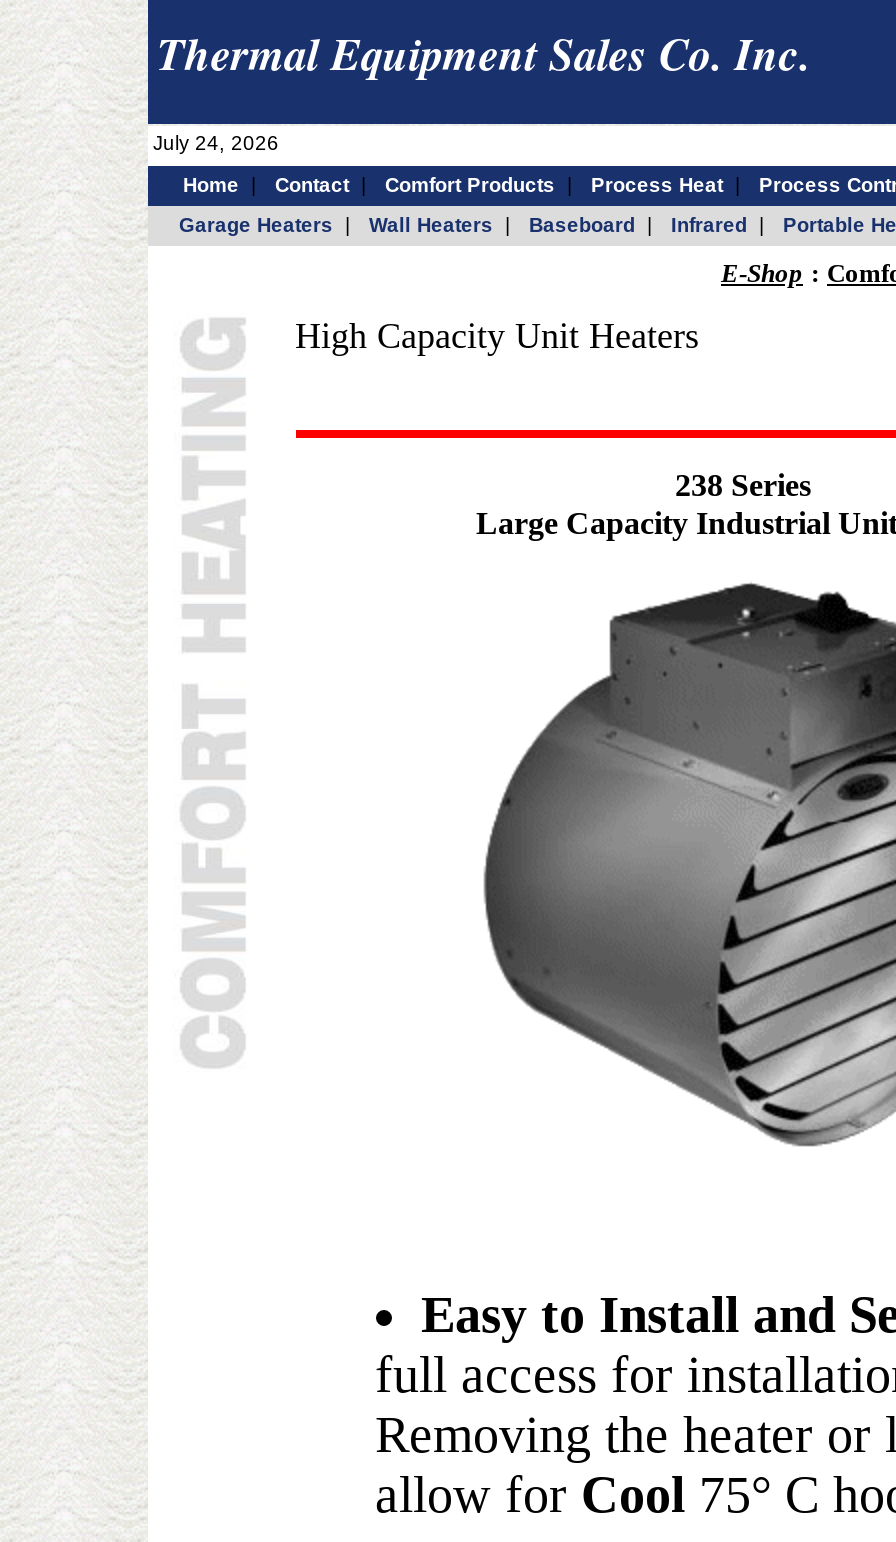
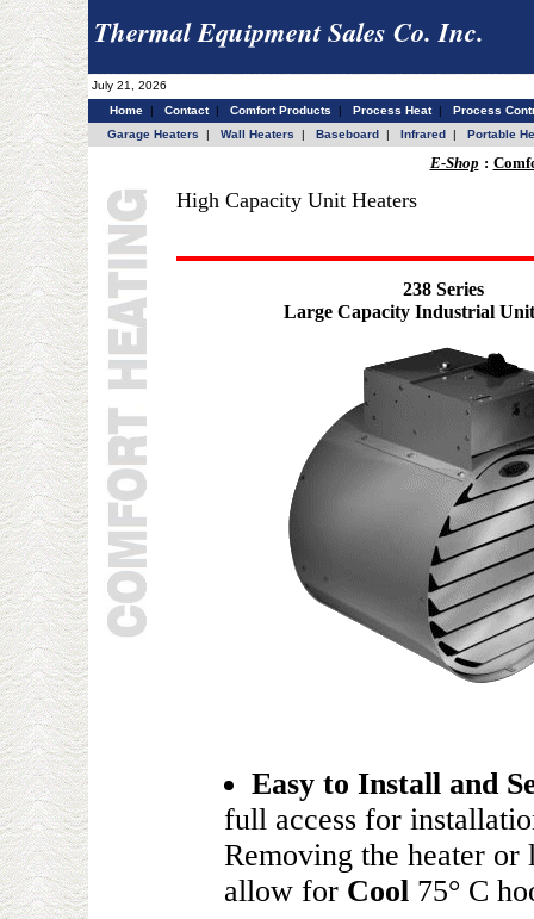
- July 24, 2026
+ July 21, 2026
